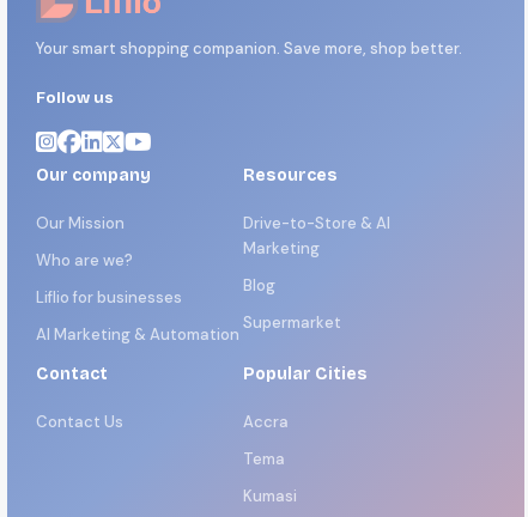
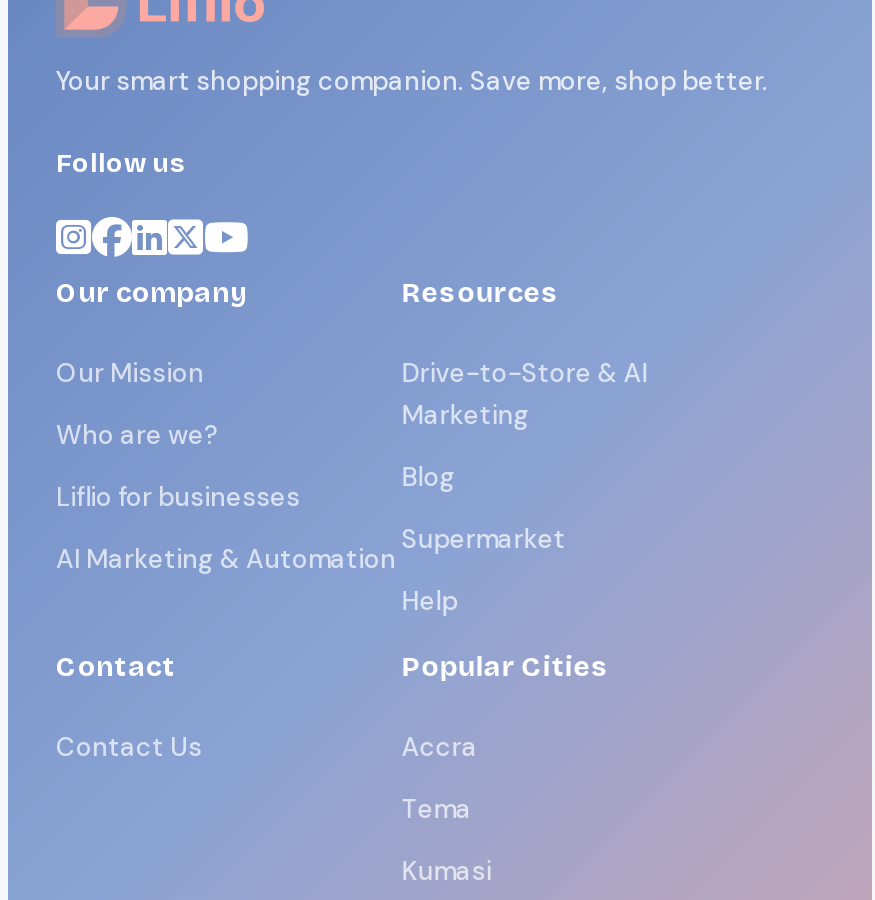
+ Help
